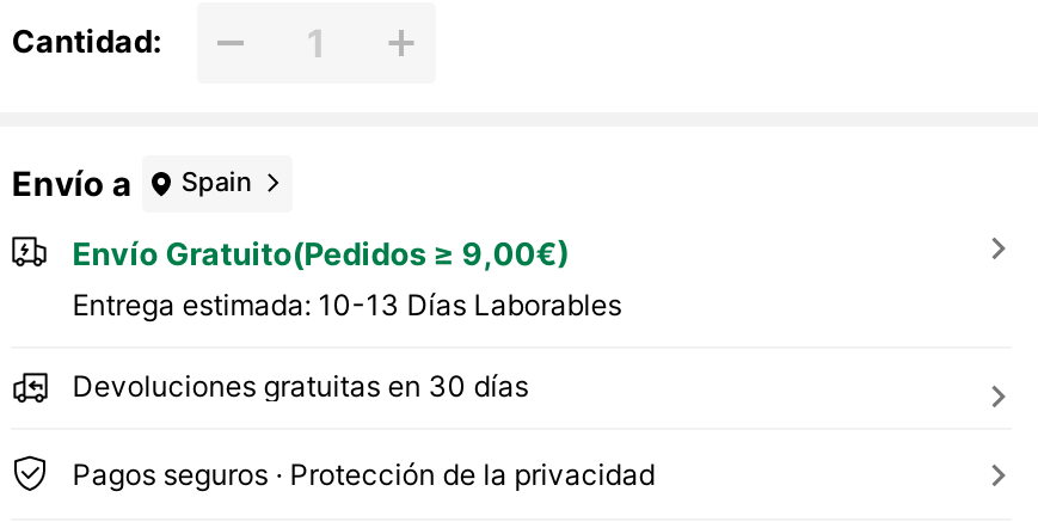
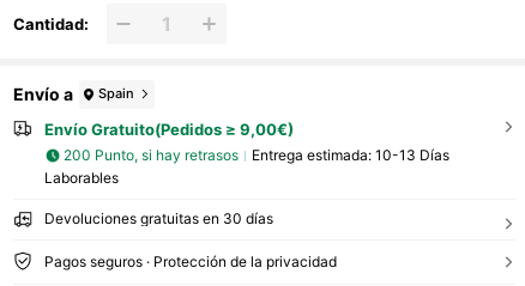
- Entrega estimada: 10-13 Días Laborables
+ 200 Punto, si hay retrasos
+ Entrega estimada: 10-13 Días
+ Laborables
